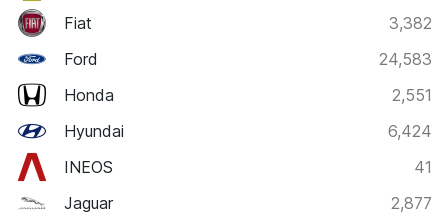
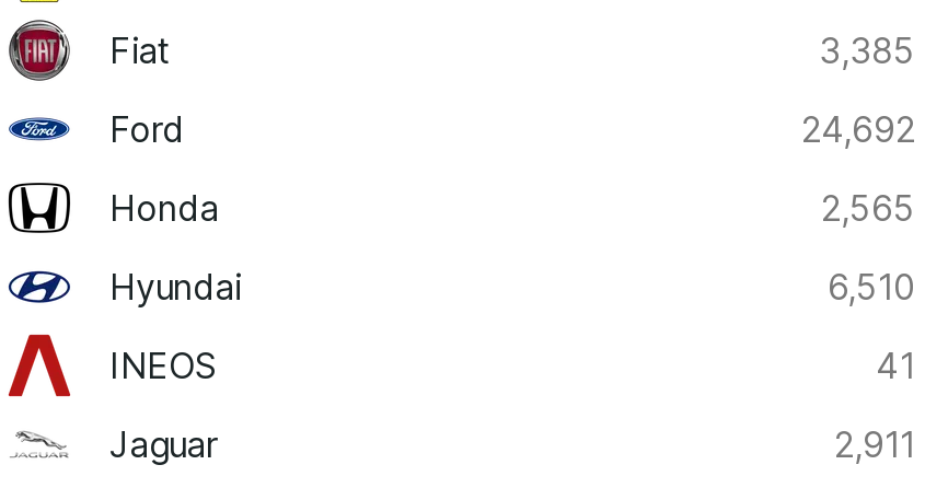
- 3,382
+ 3,385

- 24,583
+ 24,692

- 2,551
+ 2,565

- 6,424
+ 6,510

- 2,877
+ 2,911
